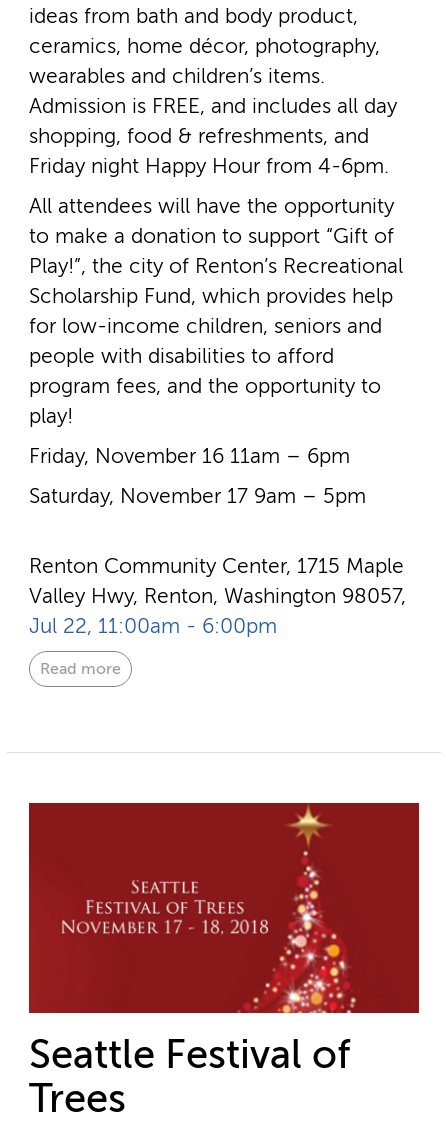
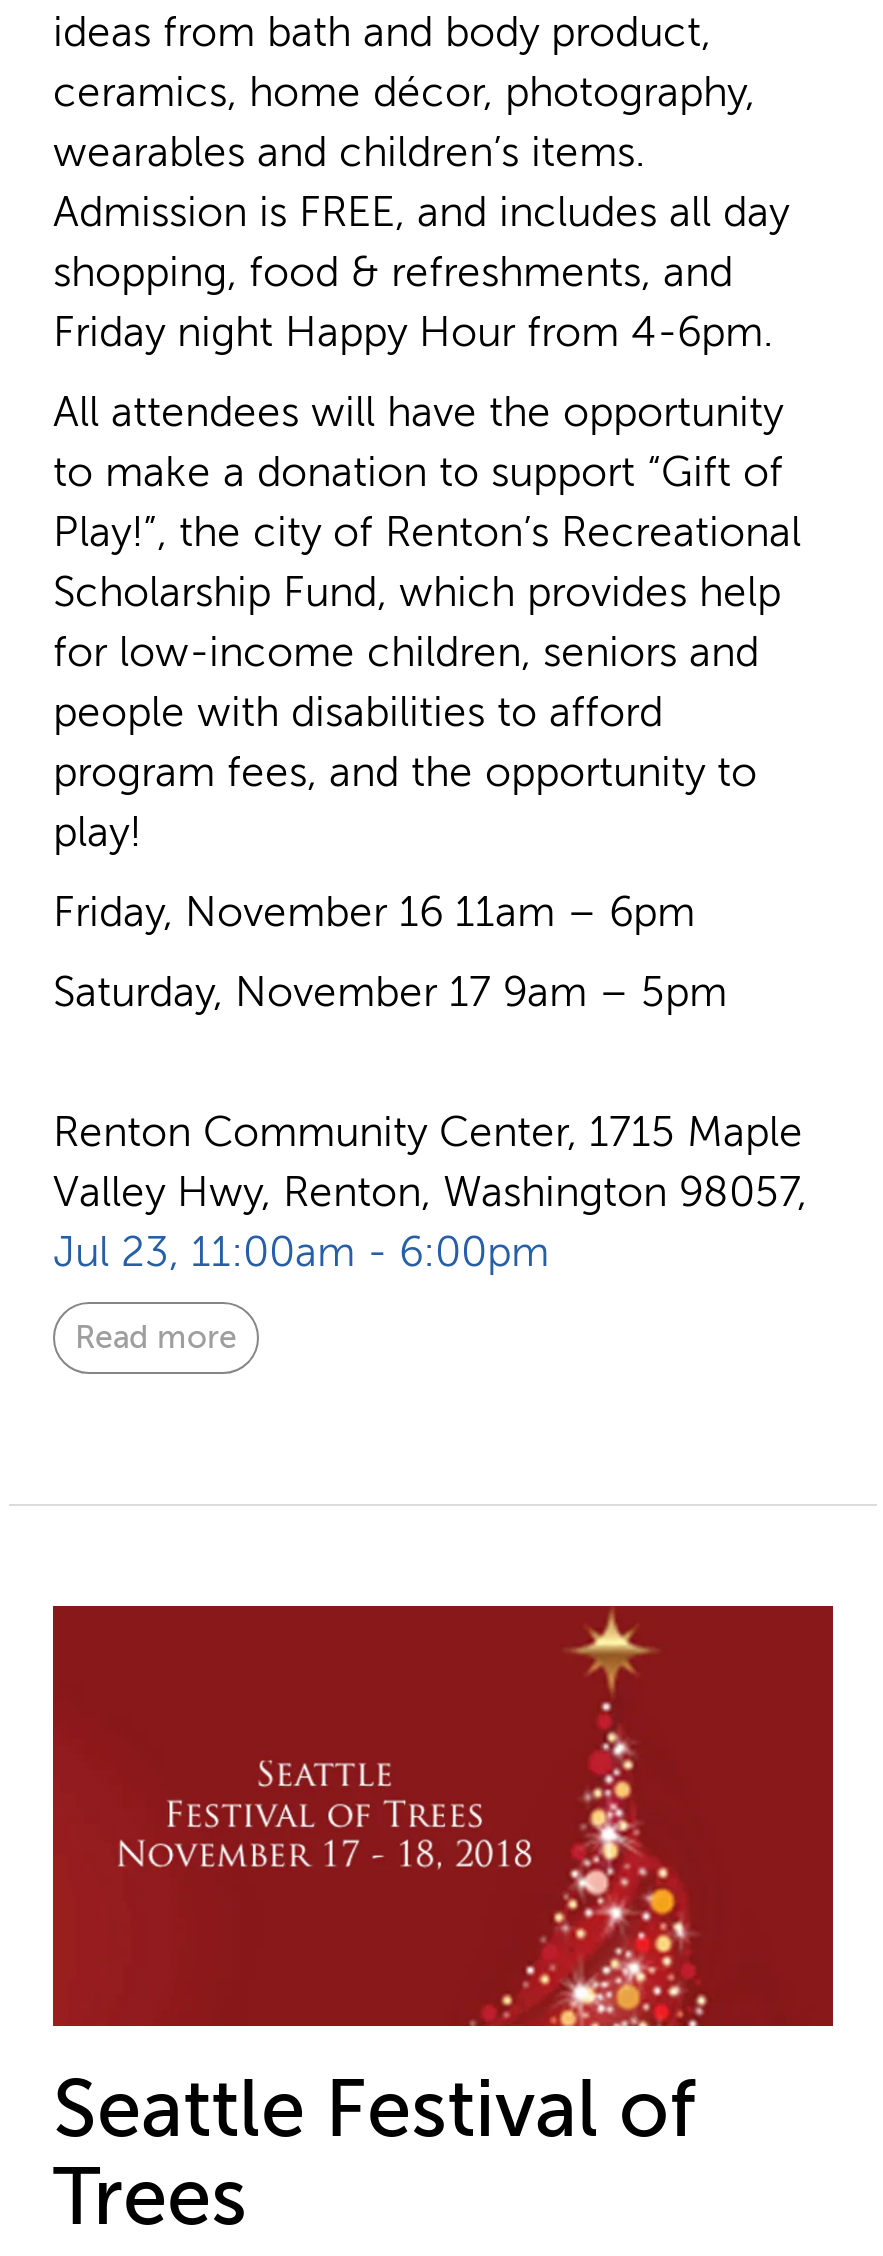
- Jul 22, 11:00am - 6:00pm
+ Jul 23, 11:00am - 6:00pm
